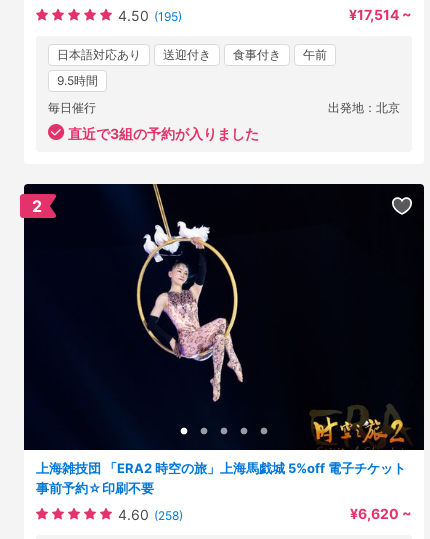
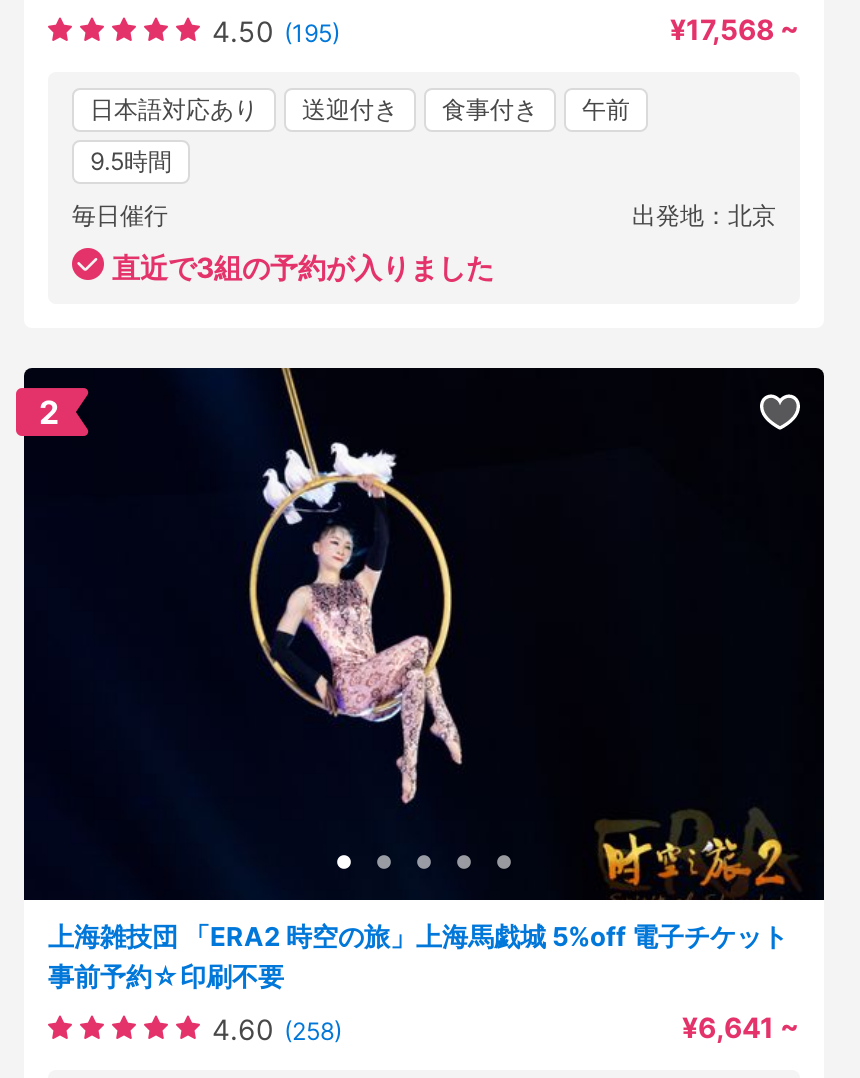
- ¥17,514 ~
+ ¥17,568 ~

- ¥6,620 ~
+ ¥6,641 ~
